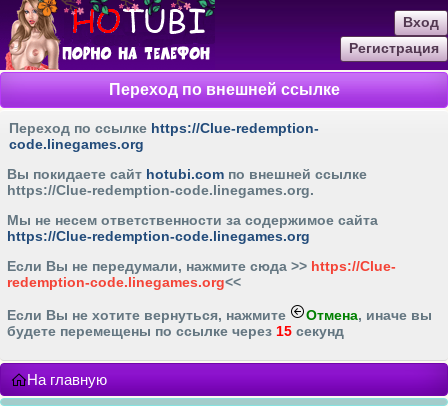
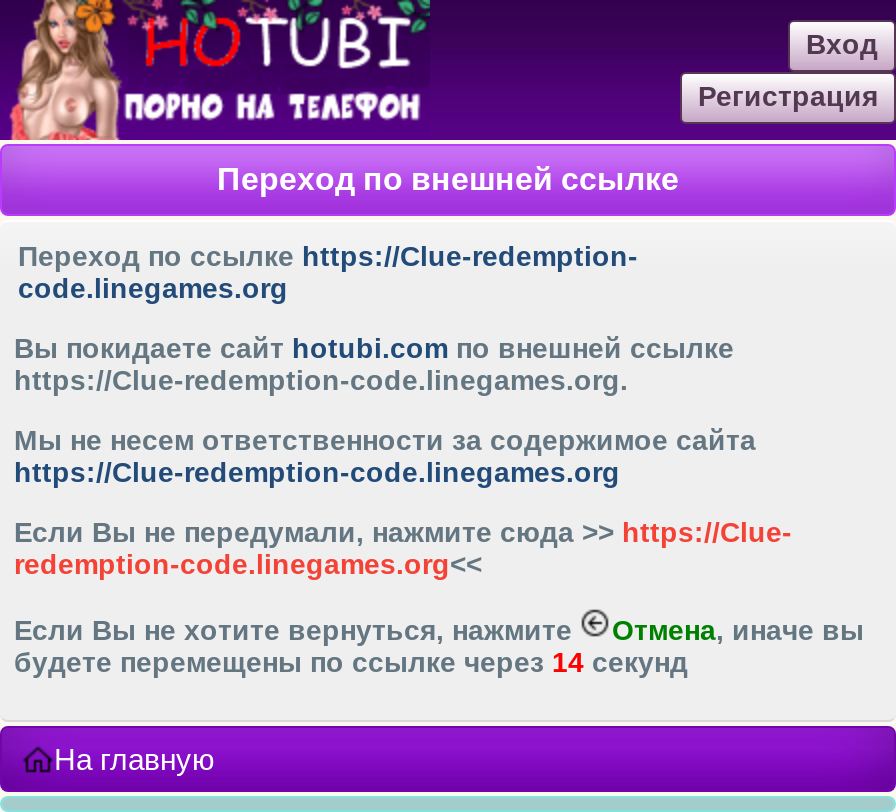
- будете перемещены по ссылке через 15 секунд
+ будете перемещены по ссылке через 14 секунд
